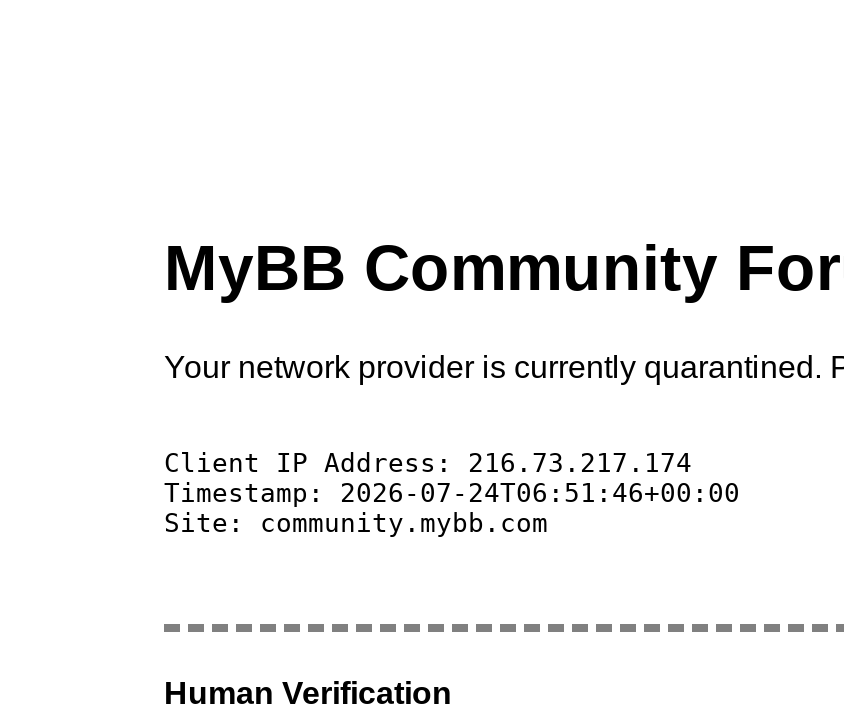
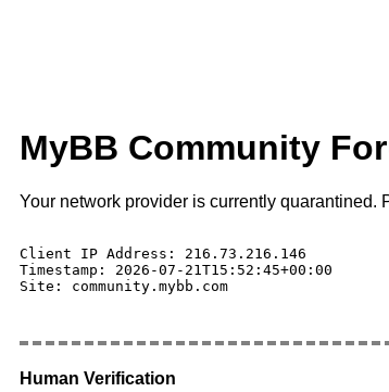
- Client IP Address: 216.73.217.174
+ Client IP Address: 216.73.216.146

- Timestamp: 2026-07-24T06:51:46+00:00
+ Timestamp: 2026-07-21T15:52:45+00:00
